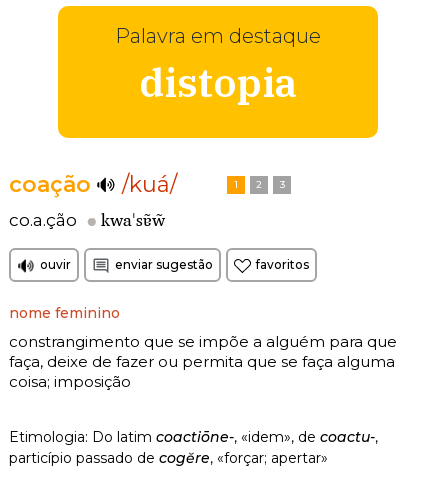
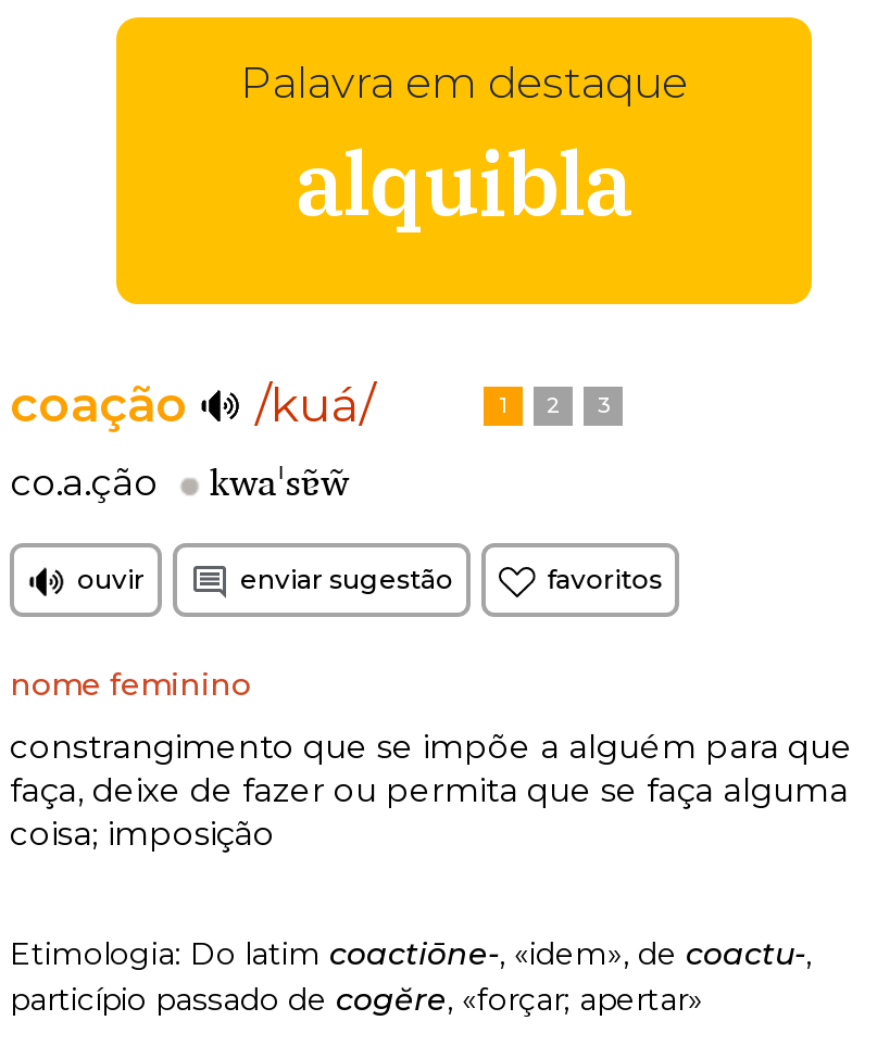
- distopia
+ alquibla
